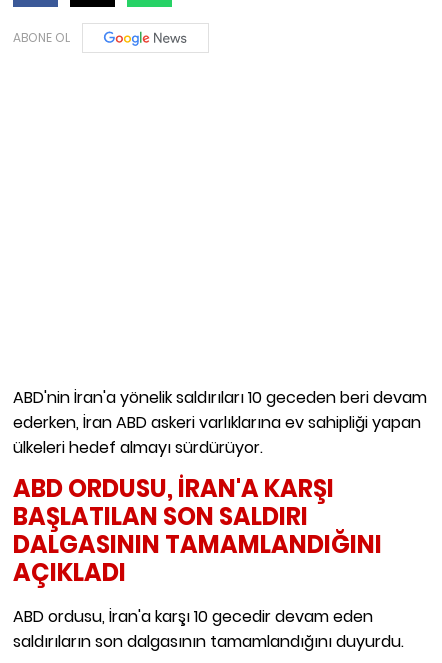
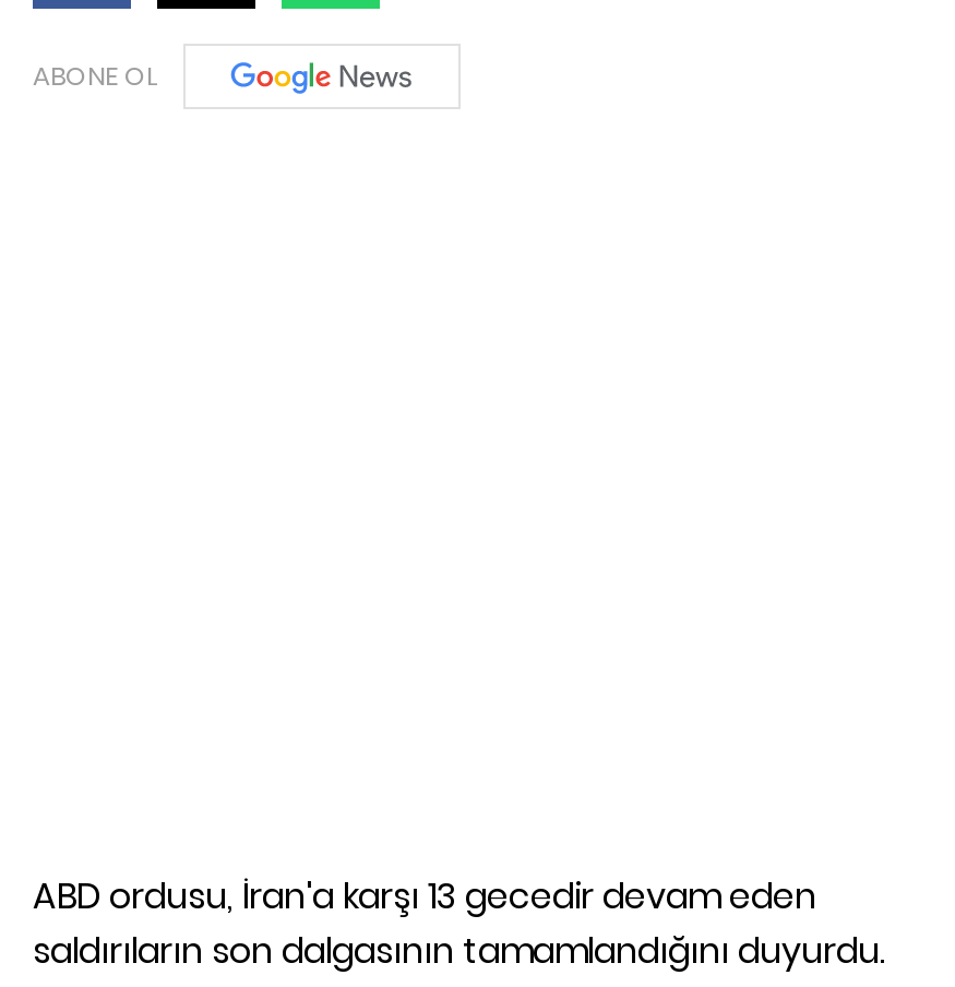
- ABD'nin İran'a yönelik saldırıları 10 geceden beri devam
- ederken, İran ABD askeri varlıklarına ev sahipliği yapan
- ülkeleri hedef almayı sürdürüyor.
- ABD ORDUSU, İRAN'A KARŞI
- BAŞLATILAN SON SALDIRI
- DALGASININ TAMAMLANDIĞINI
- AÇIKLADI
- ABD ordusu, İran'a karşı 10 gecedir devam eden
+ ABD ordusu, İran'a karşı 13 gecedir devam eden
